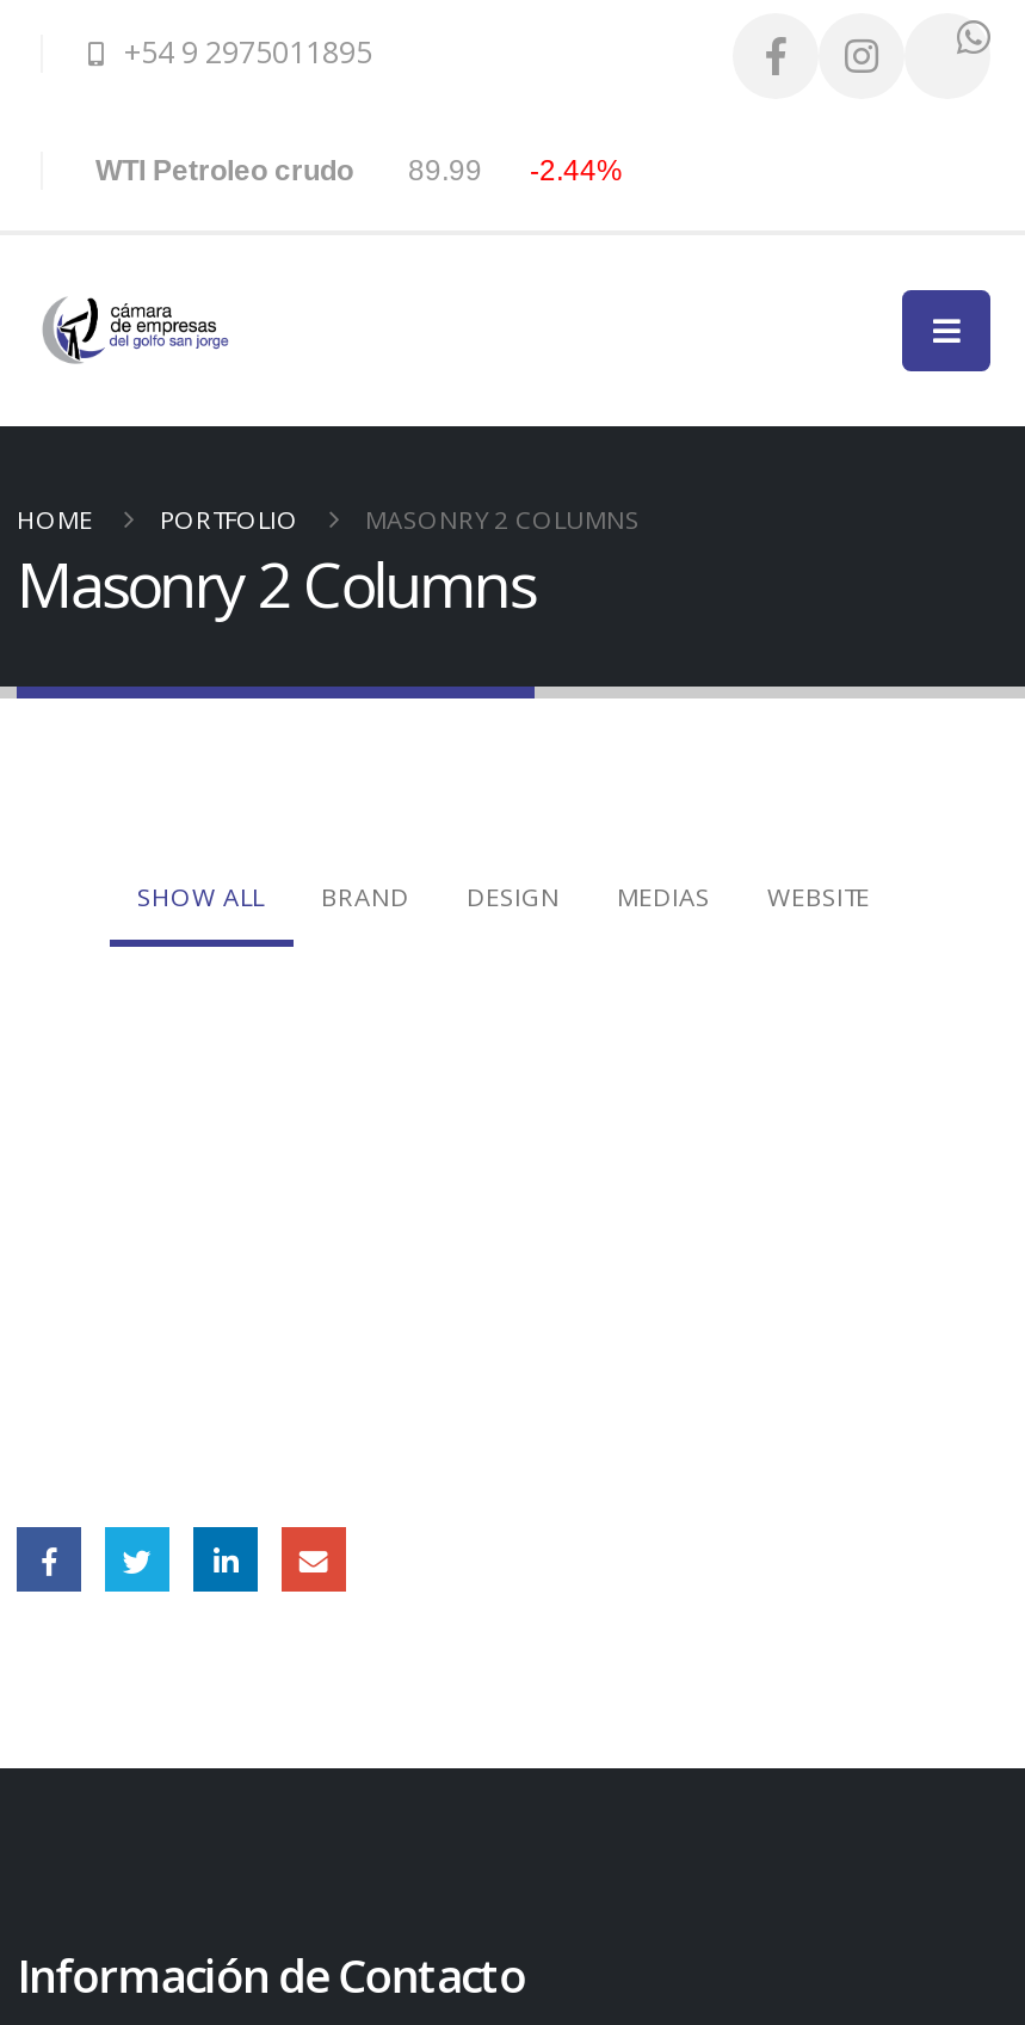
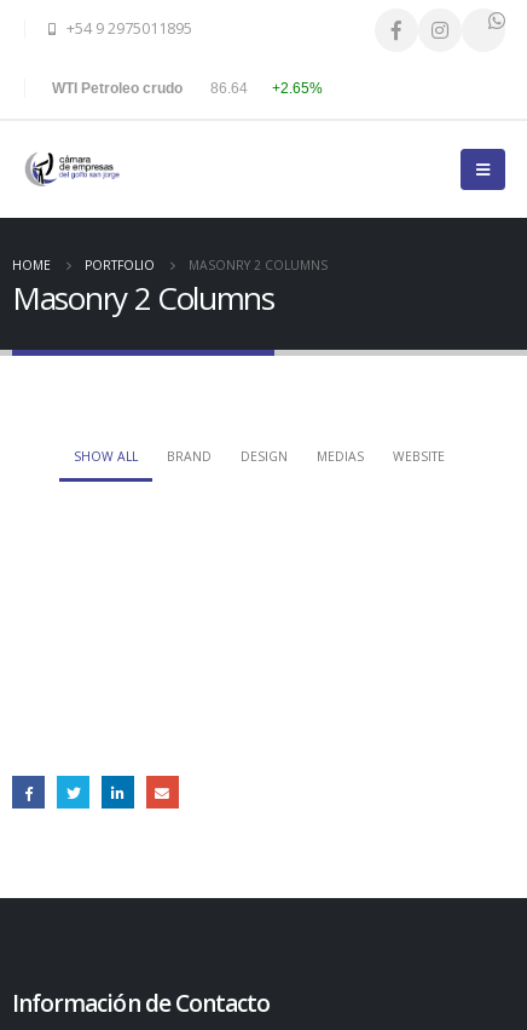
- 89.99
+ 86.64

- -2.44%
+ +2.65%
